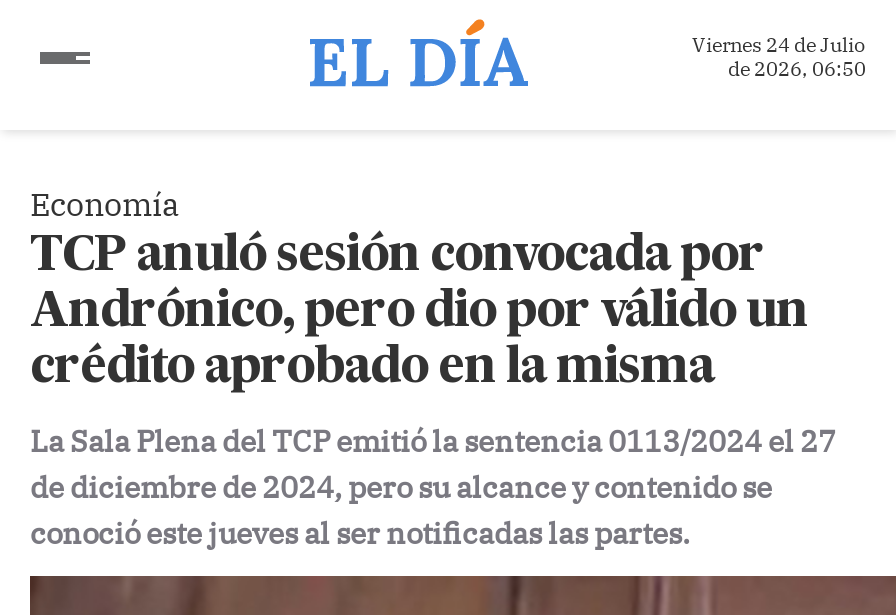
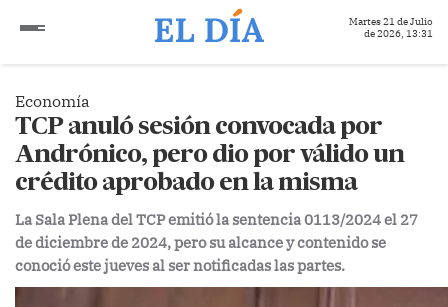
- Viernes 24 de Julio
+ Martes 21 de Julio

- de 2026, 06:50
+ de 2026, 13:31
